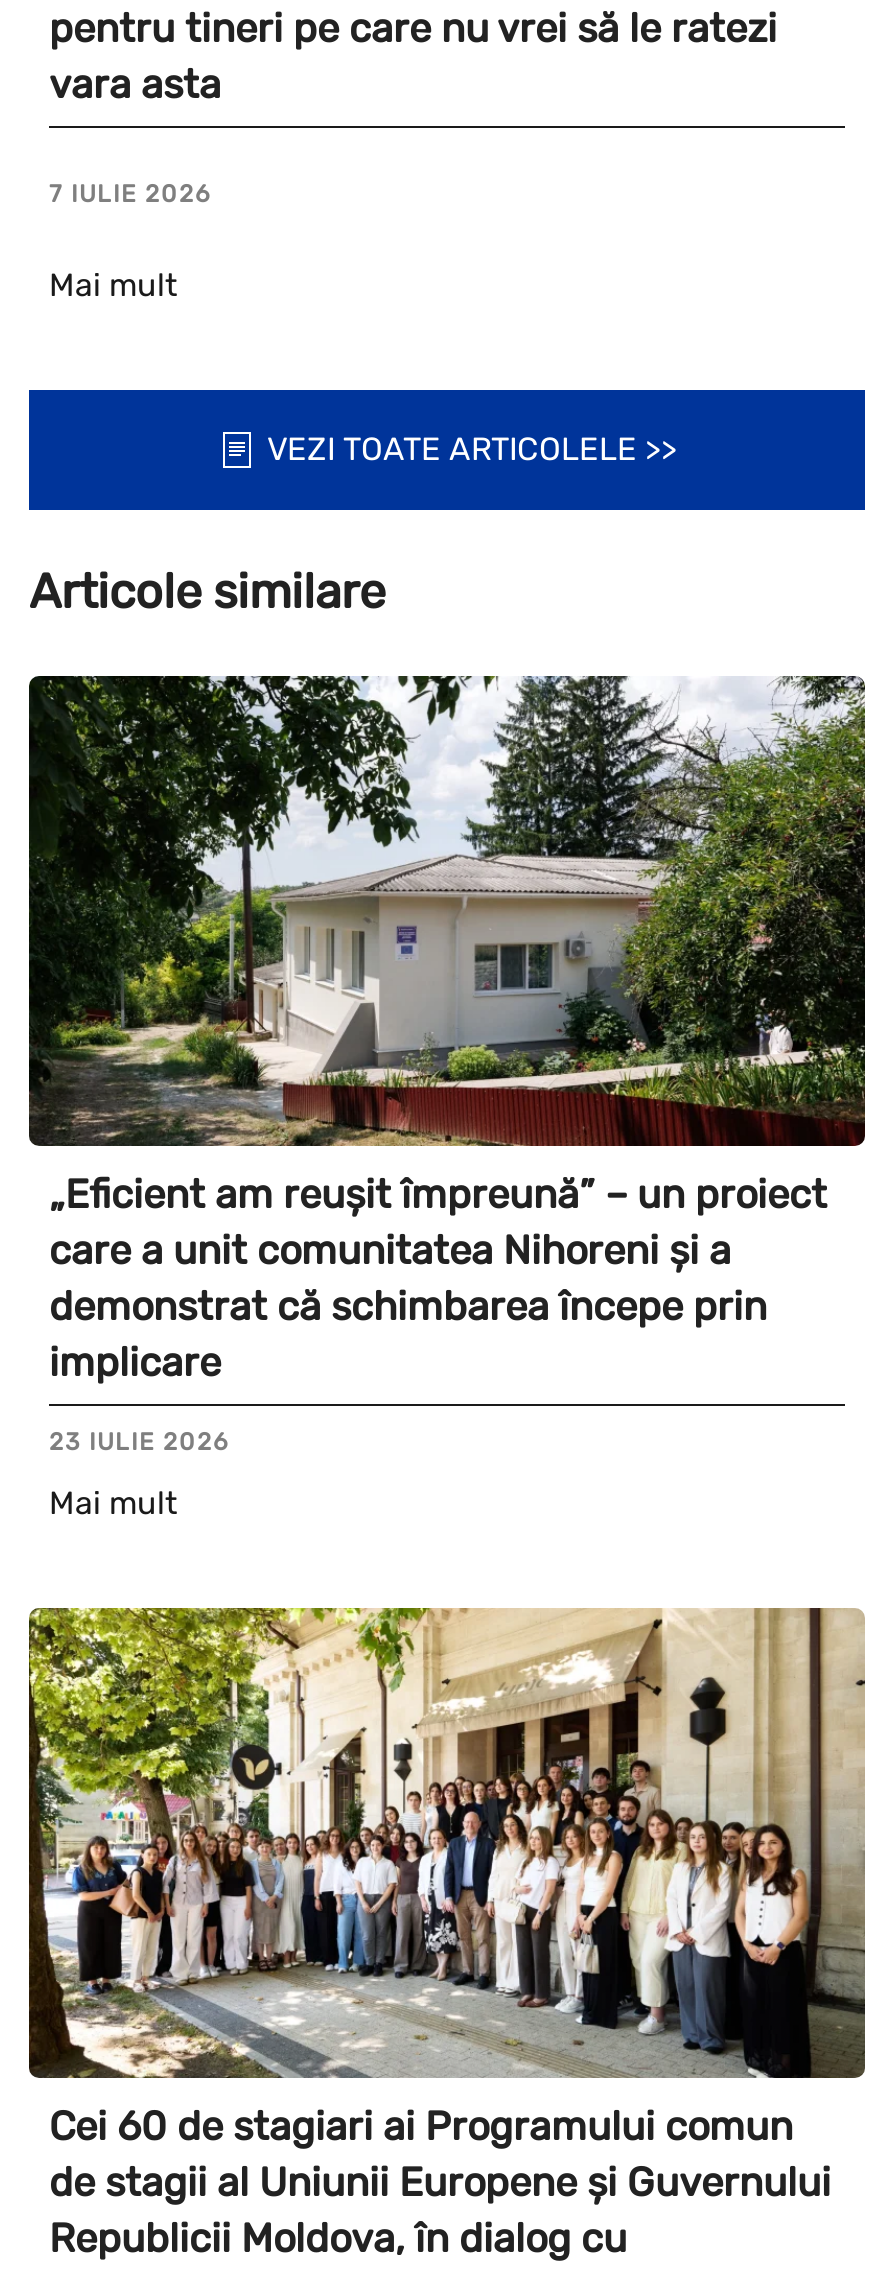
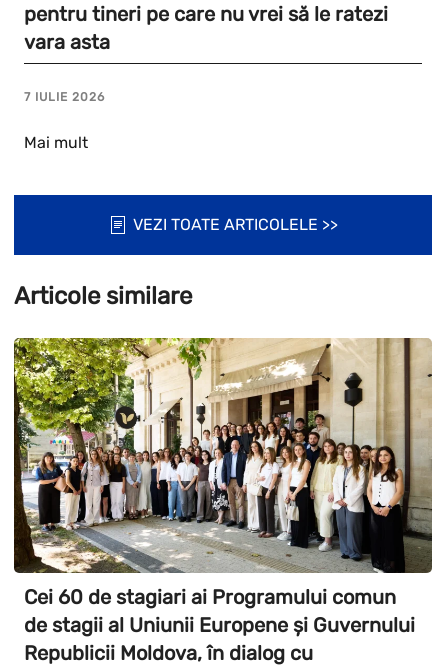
- [image]
- „Eficient am reușit împreună” – un proiect
- care a unit comunitatea Nihoreni și a
- demonstrat că schimbarea începe prin
- implicare
- 23 IULIE 2026
- Mai mult
